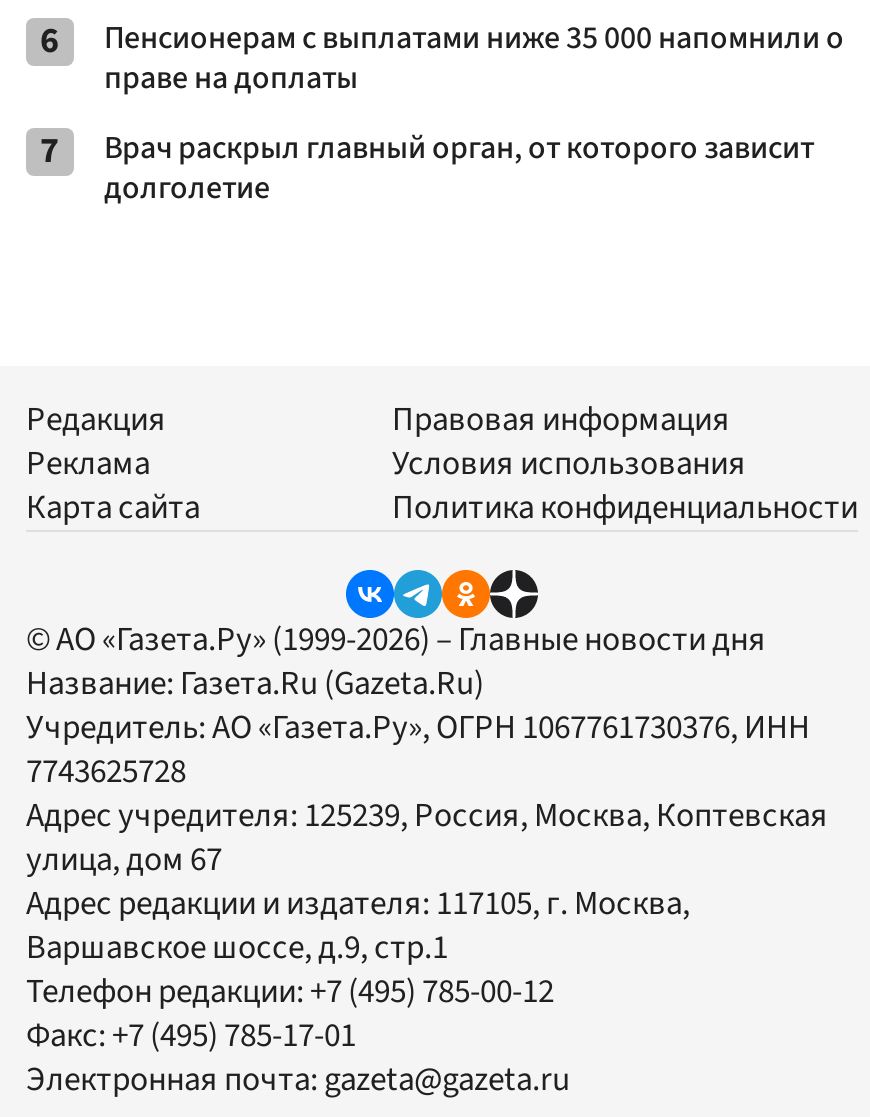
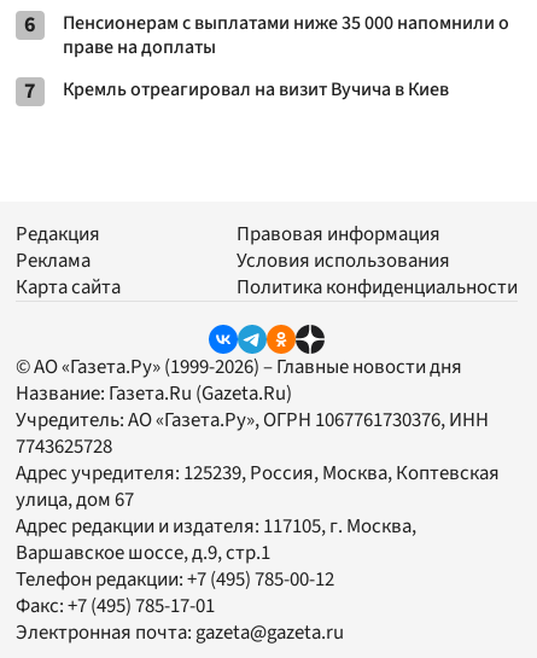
- Врач раскрыл главный орган, от которого зависит
- долголетие
+ Кремль отреагировал на визит Вучича в Киев
